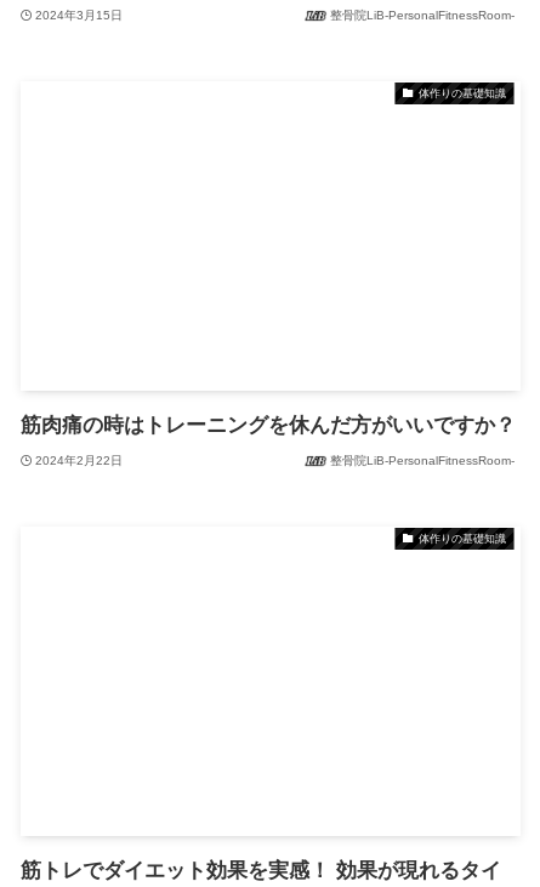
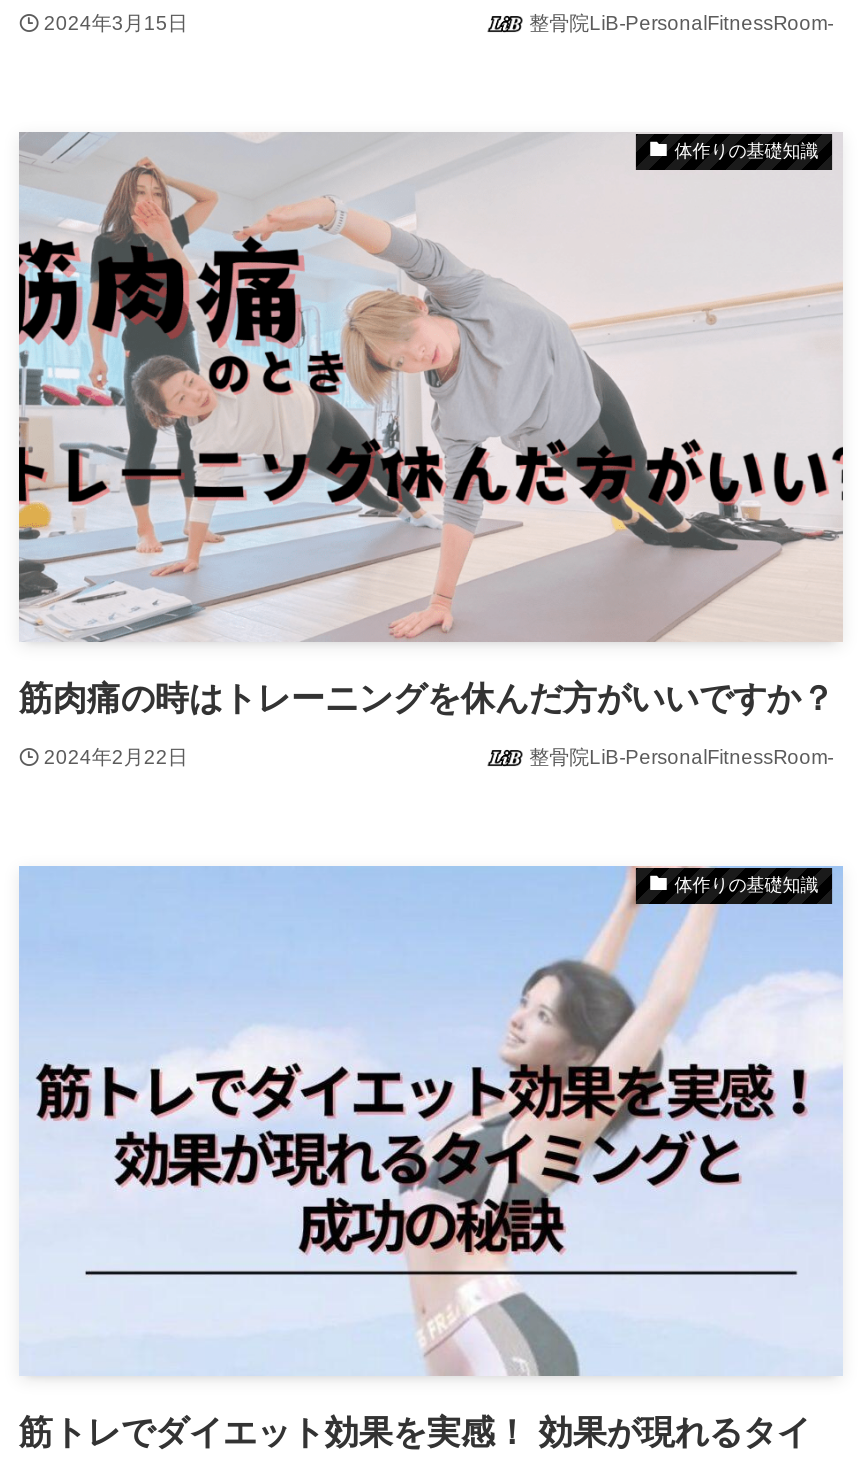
+ [image]

+ [image]
